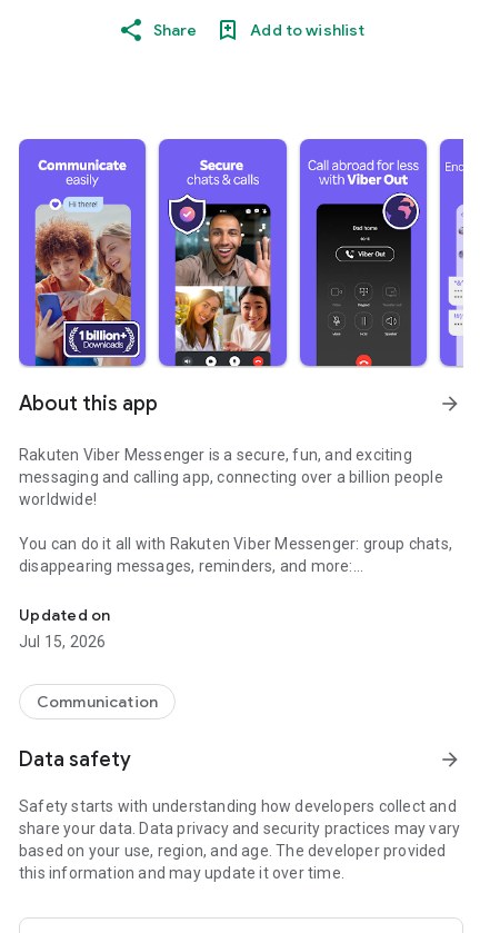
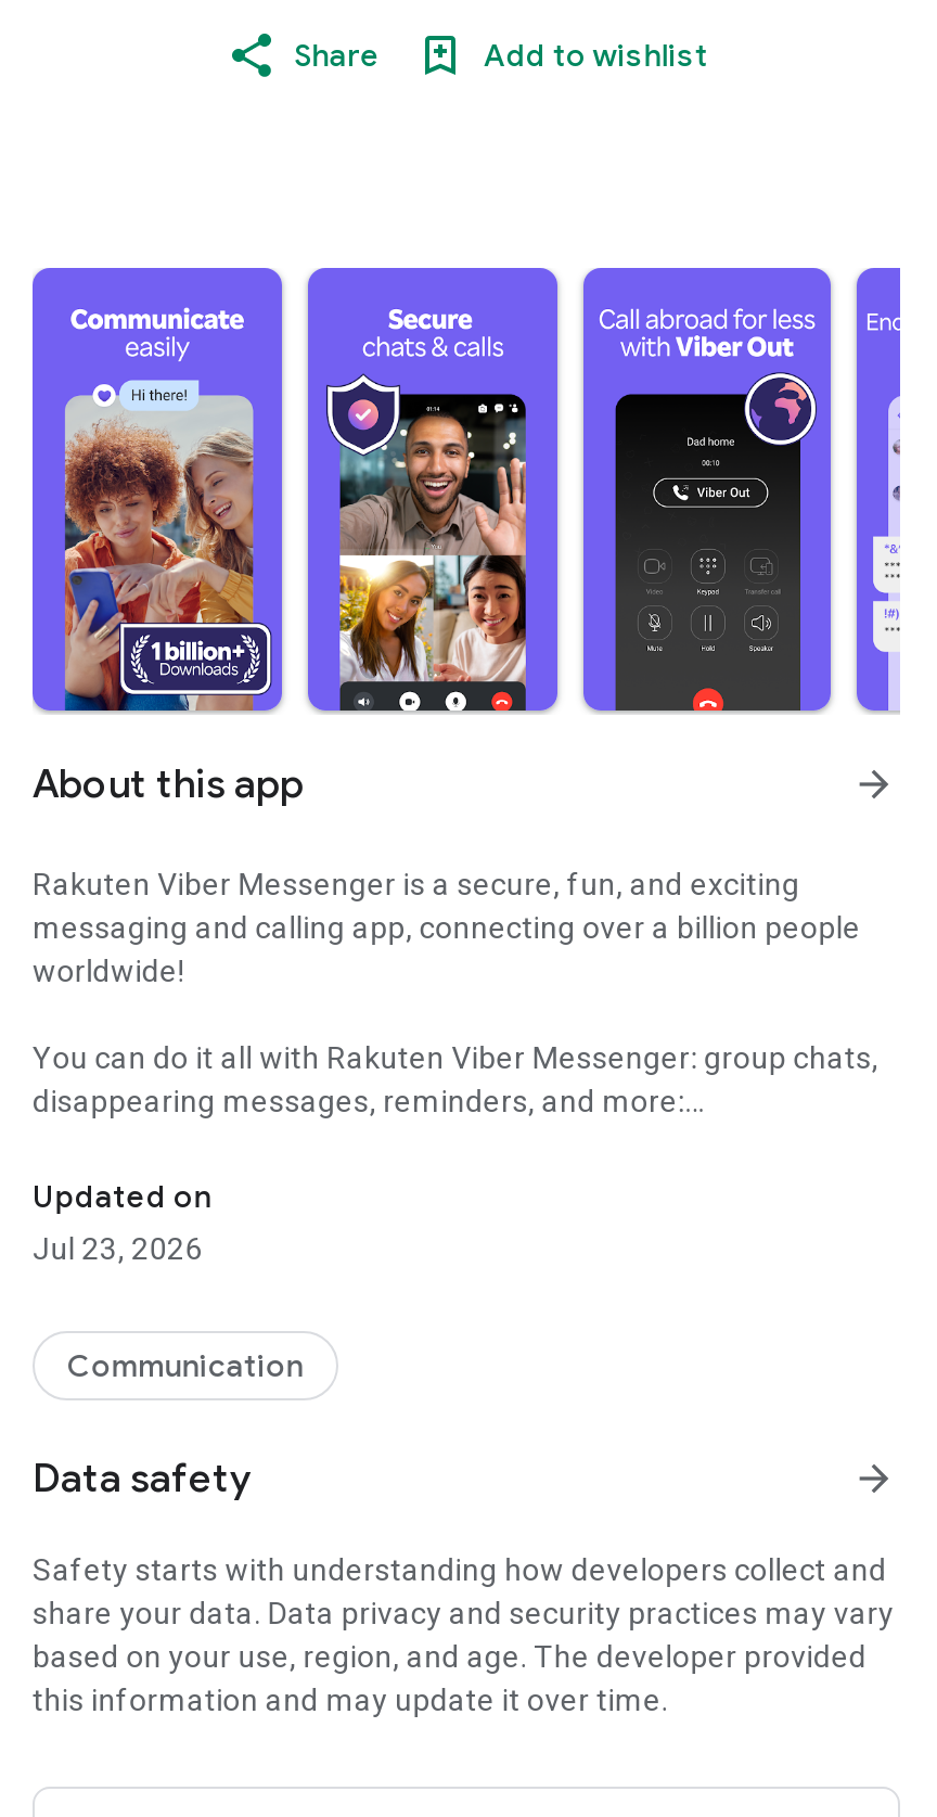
- Jul 15, 2026
+ Jul 23, 2026
